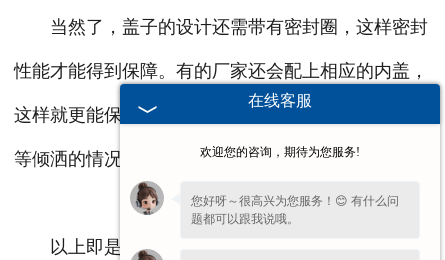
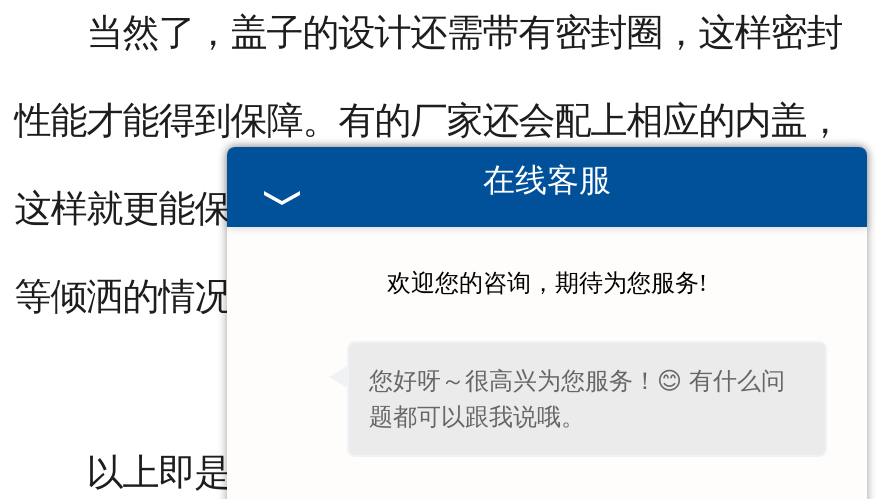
- [image]
